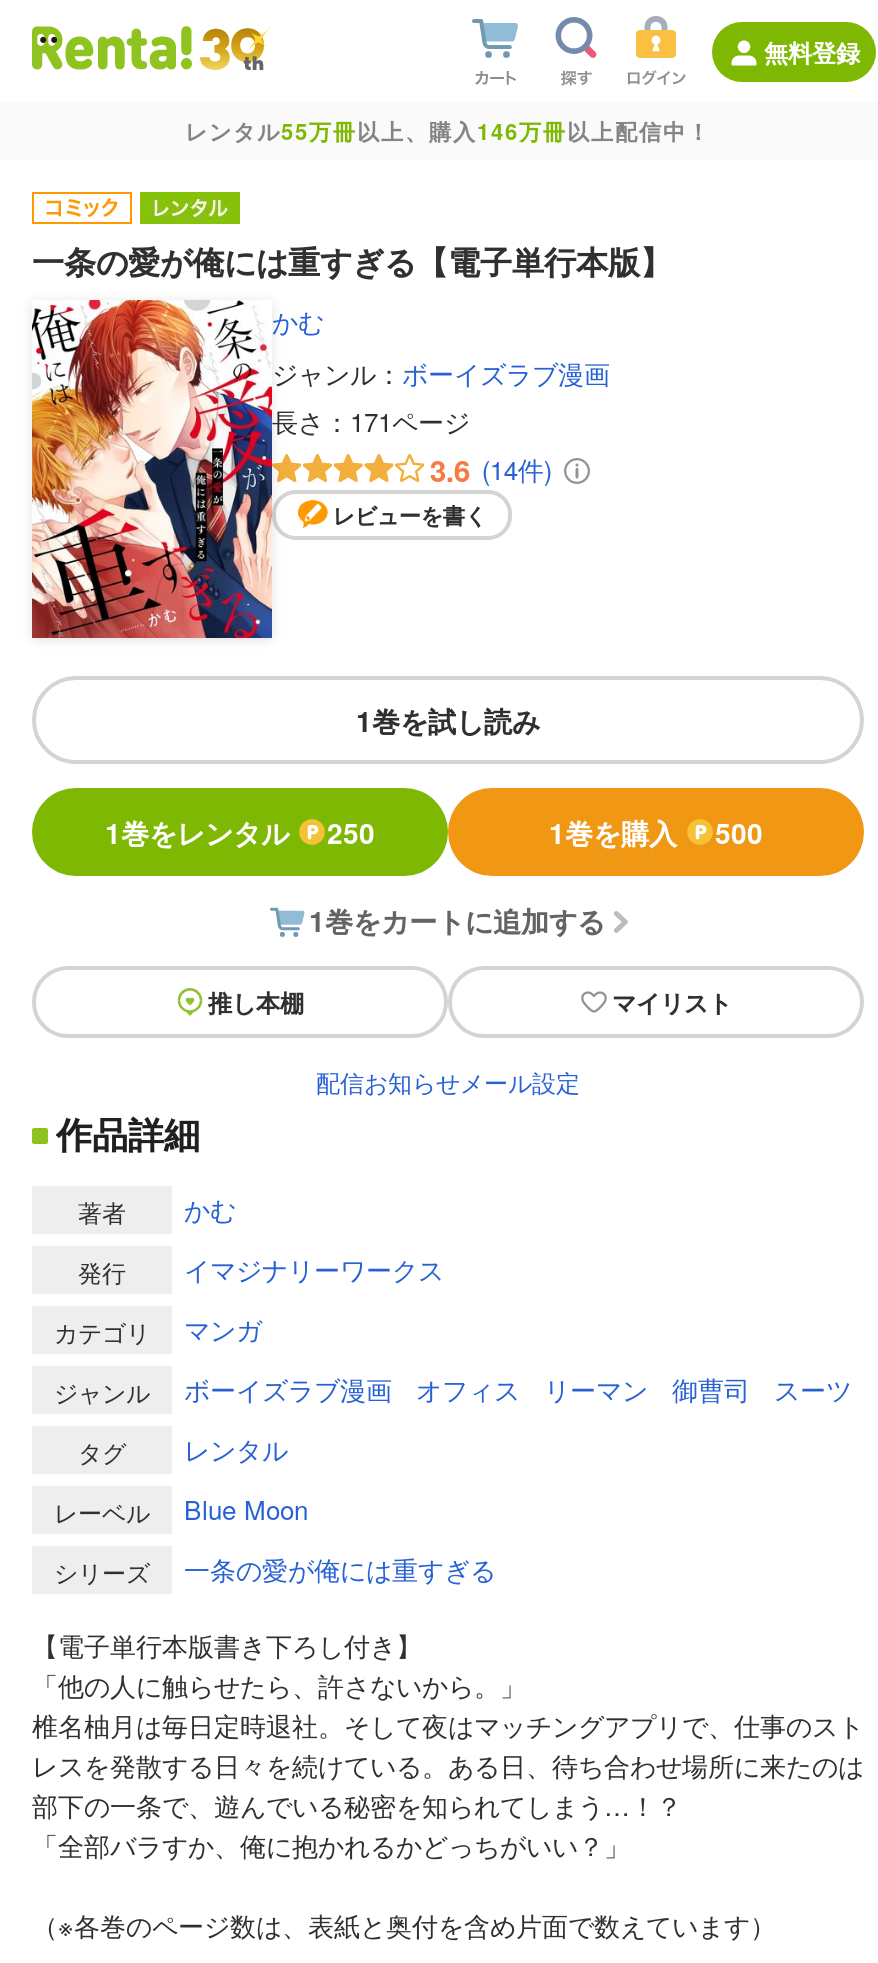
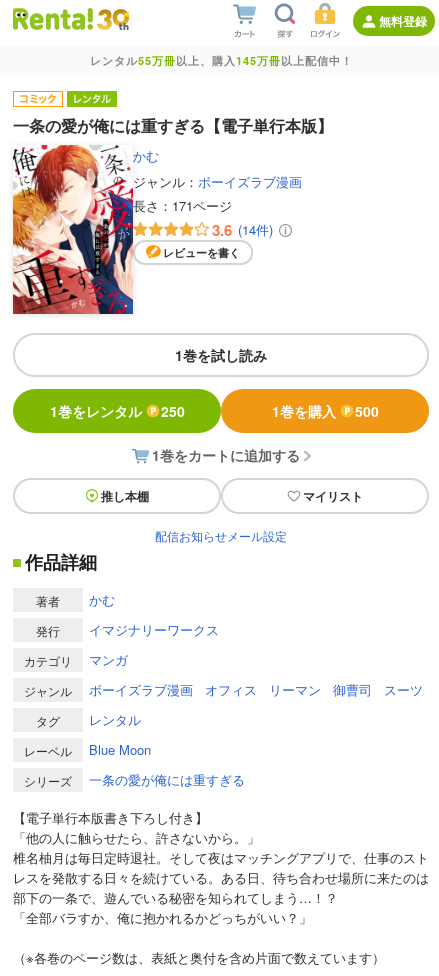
- レンタル55万冊以上、購入146万冊以上配信中！
+ レンタル55万冊以上、購入145万冊以上配信中！
